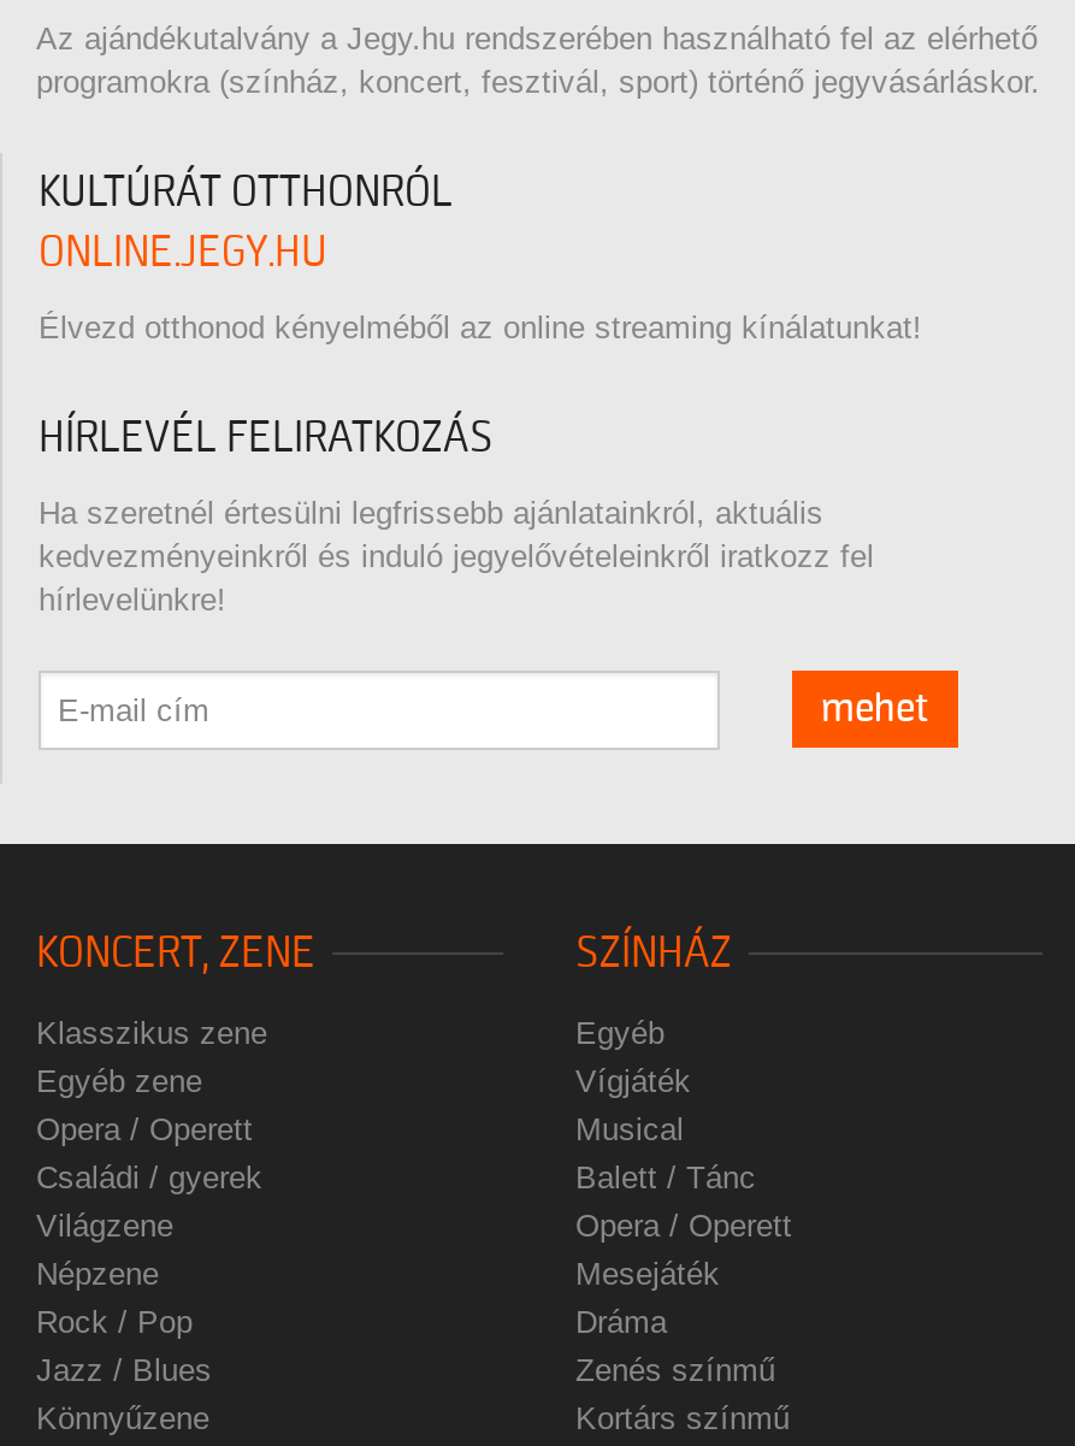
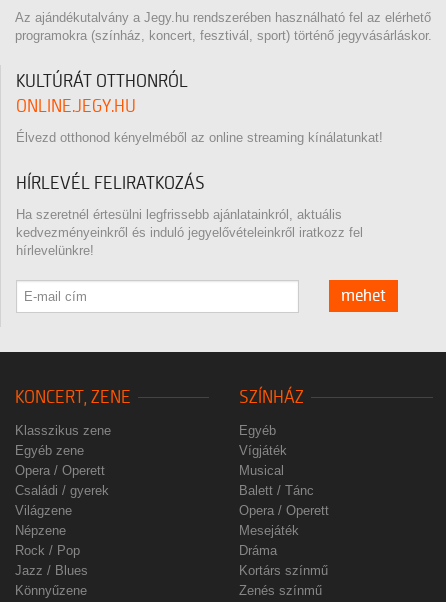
moved down: Zenés színmű

moved up: Kortárs színmű
